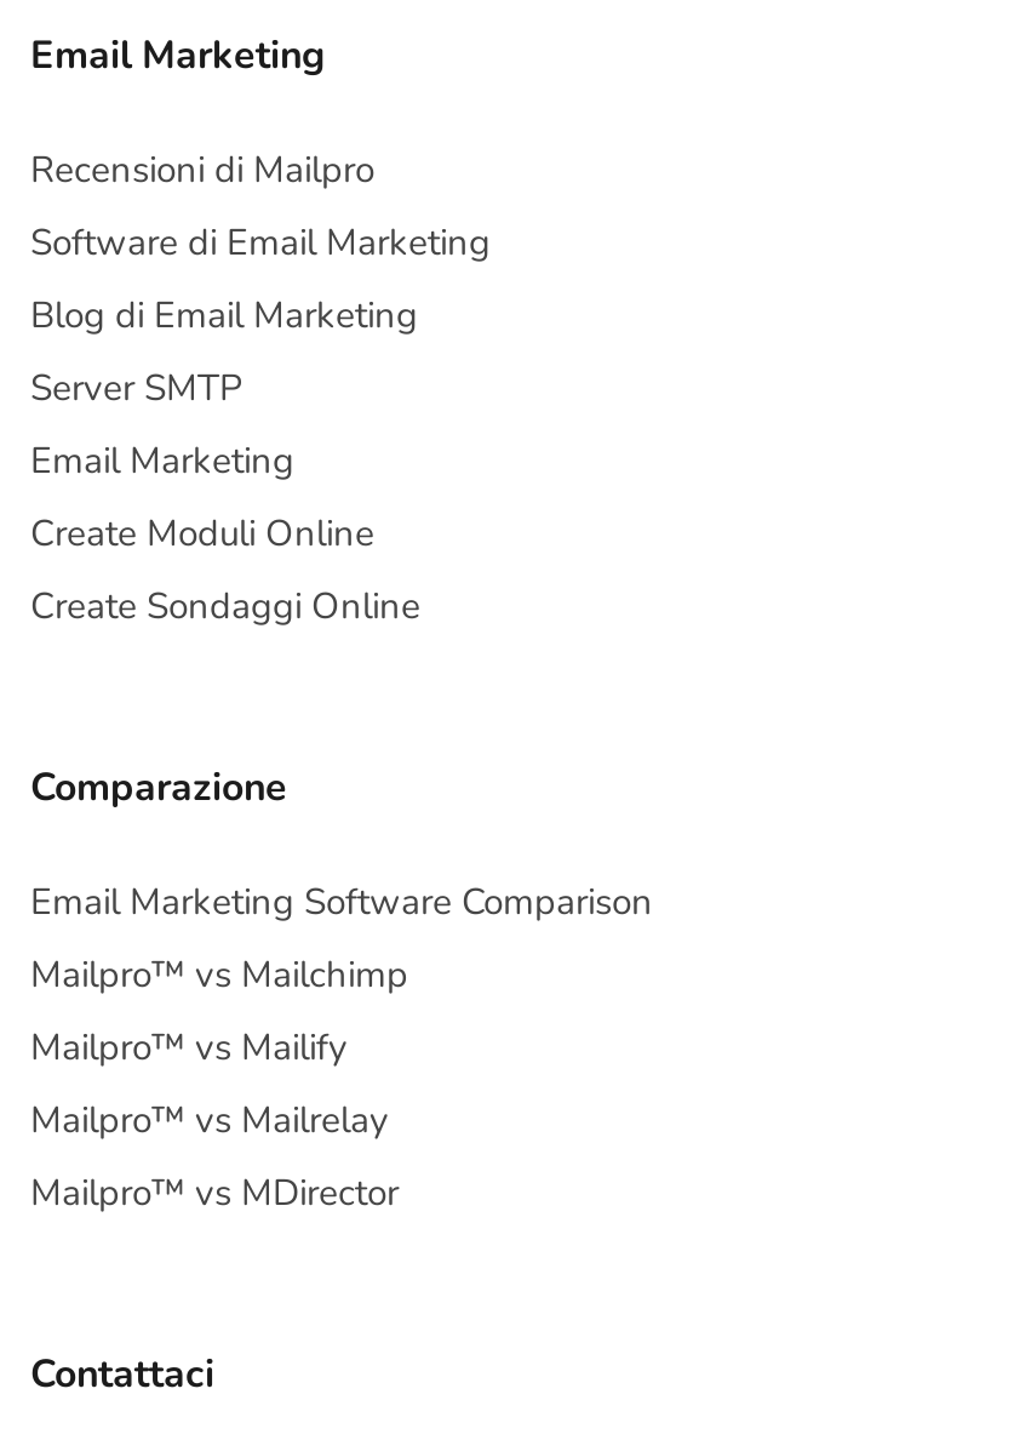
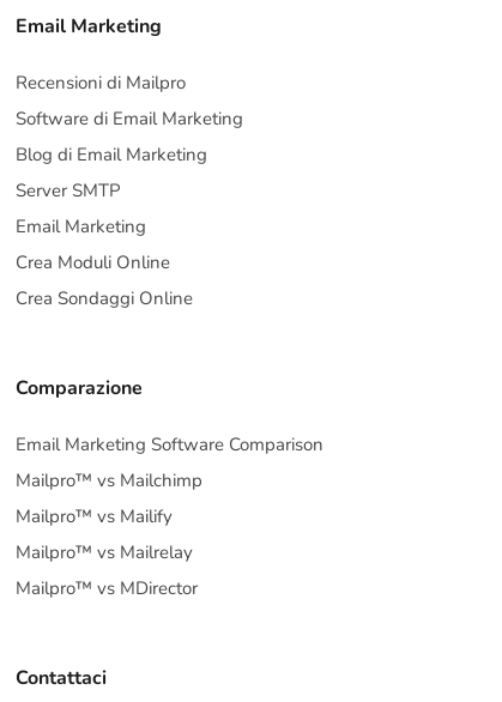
- Create Moduli Online
+ Crea Moduli Online

- Create Sondaggi Online
+ Crea Sondaggi Online
